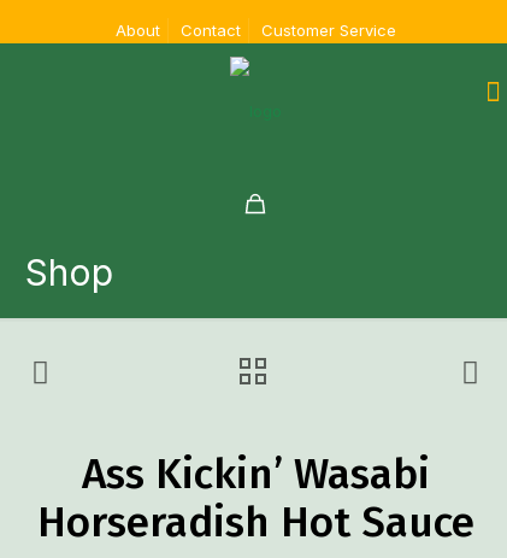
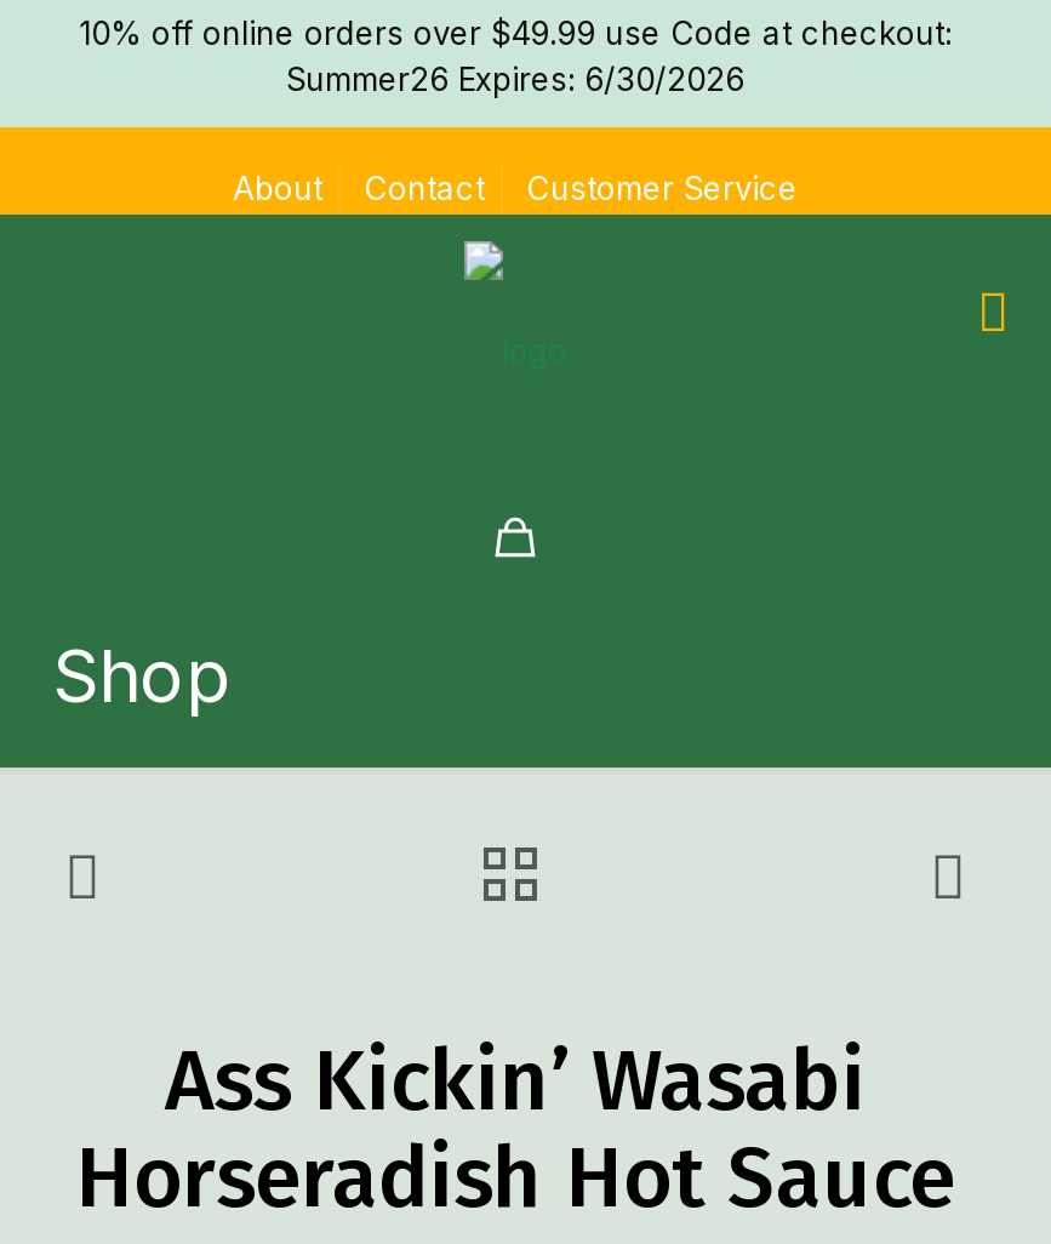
+ 10% off online orders over $49.99 use Code at checkout:
+ Summer26 Expires: 6/30/2026
